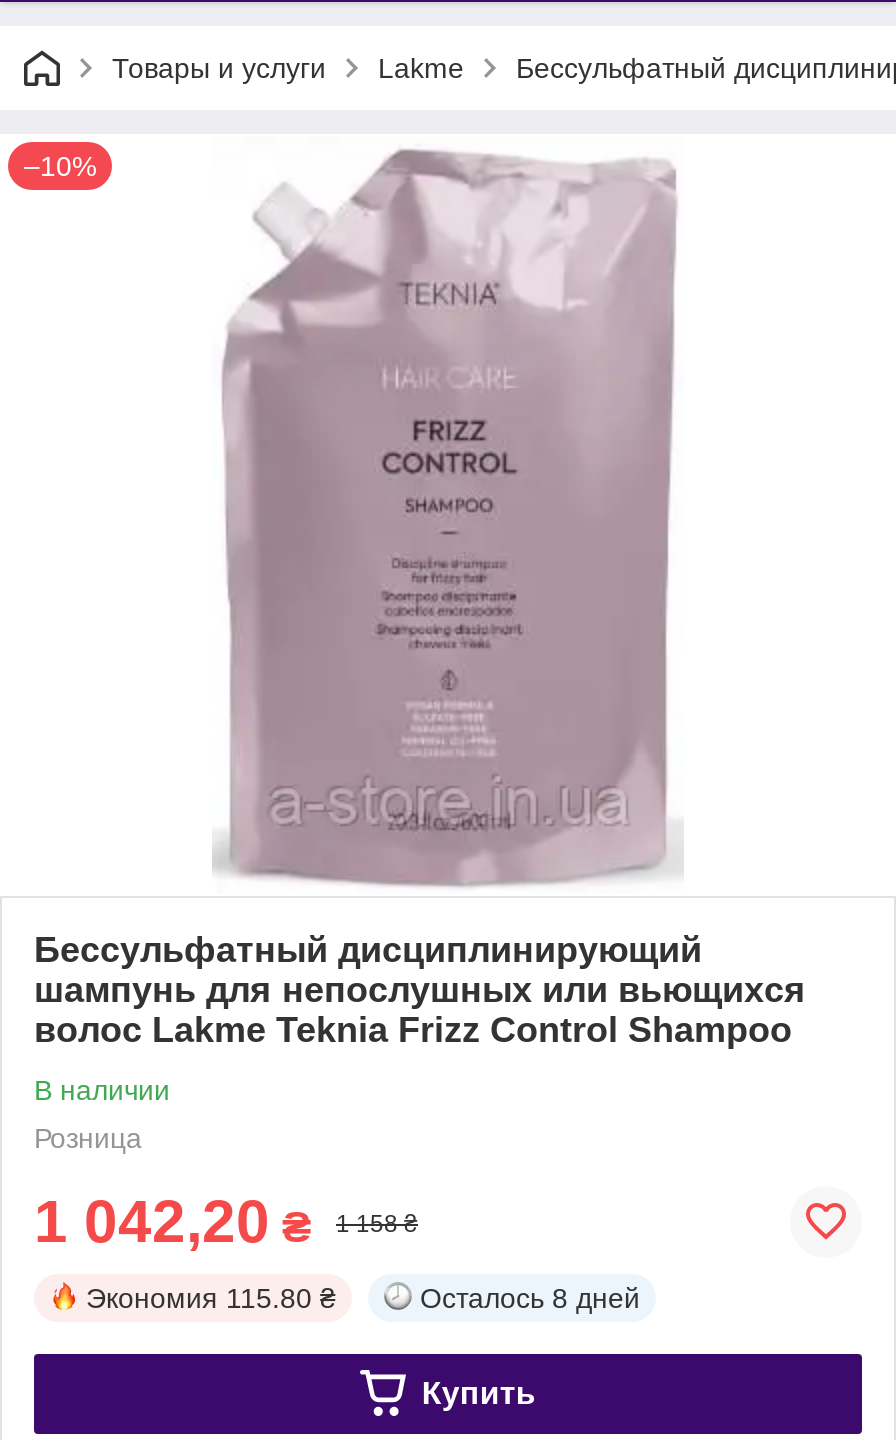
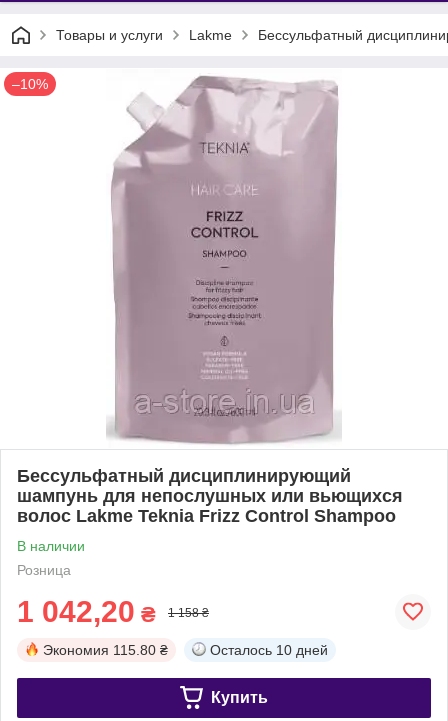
- Осталось 8 дней
+ Осталось 10 дней
